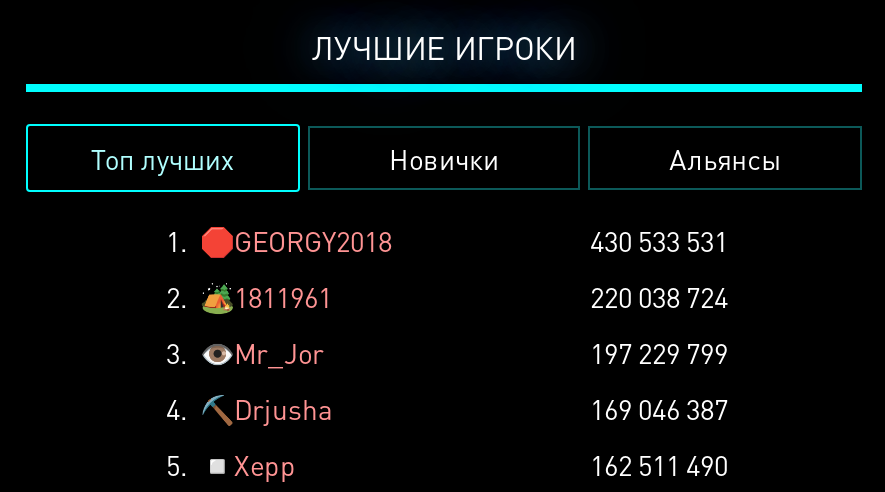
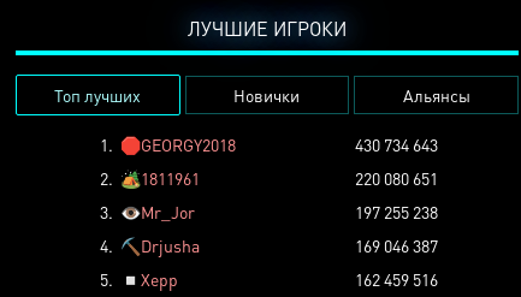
- 430 533 531
+ 430 734 643

- 220 038 724
+ 220 080 651

- 197 229 799
+ 197 255 238

- 162 511 490
+ 162 459 516
